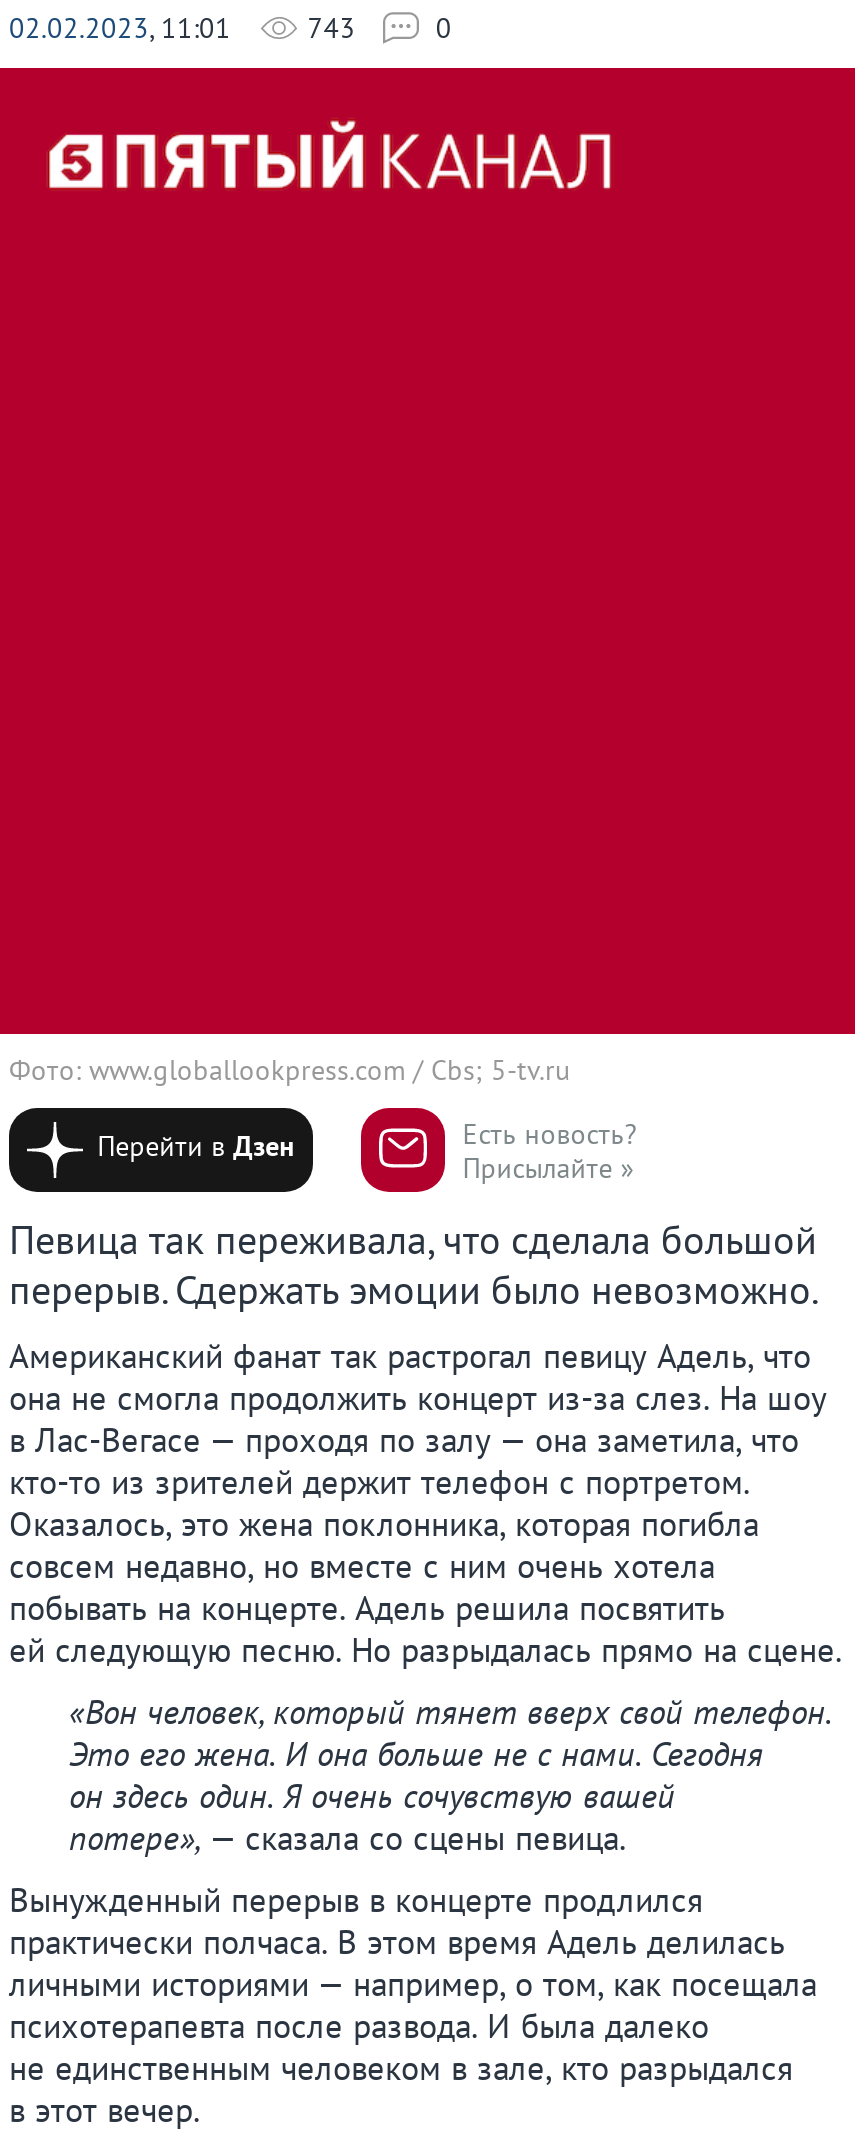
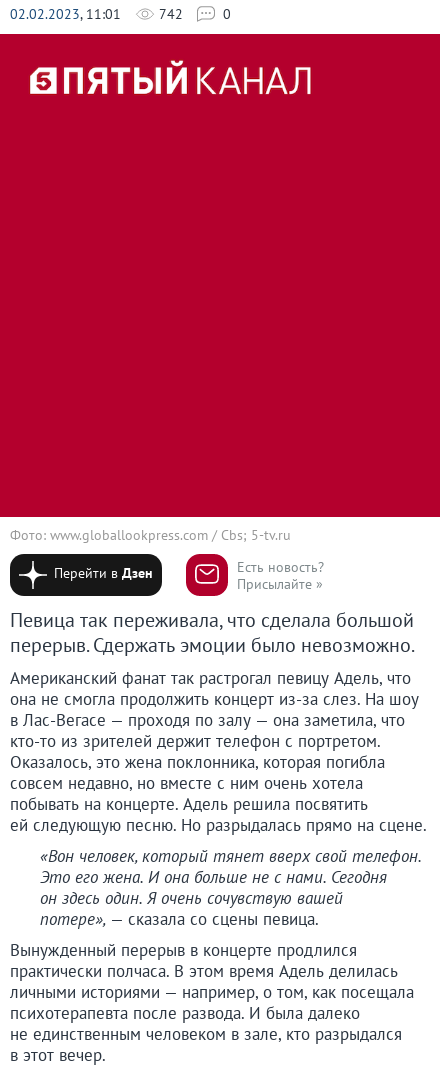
- 02.02.2023, 11:01 743
+ 02.02.2023, 11:01 742
